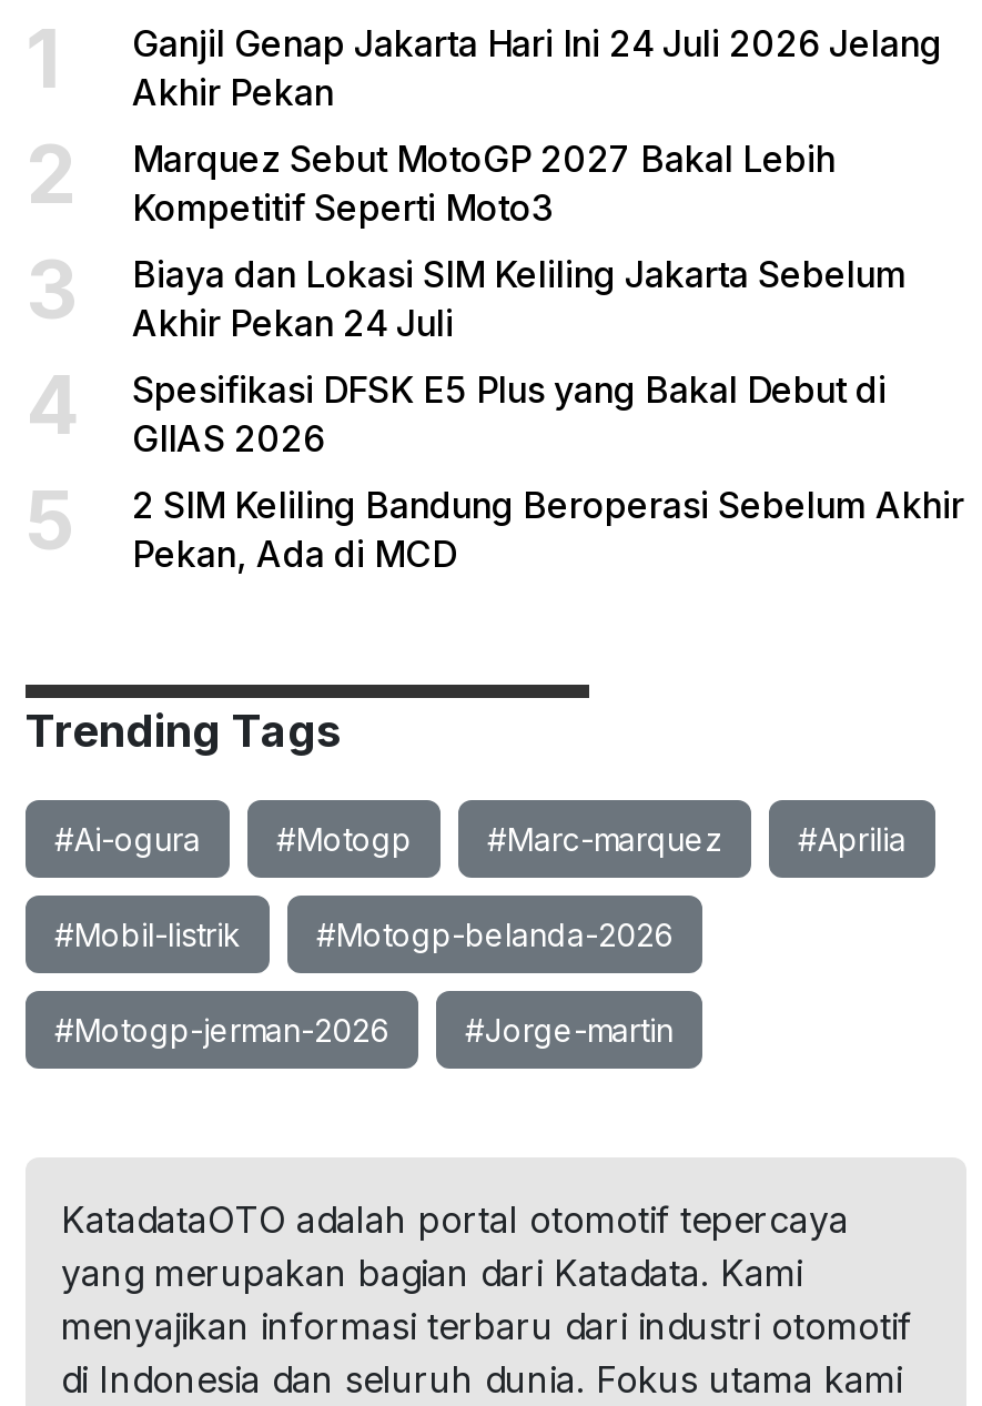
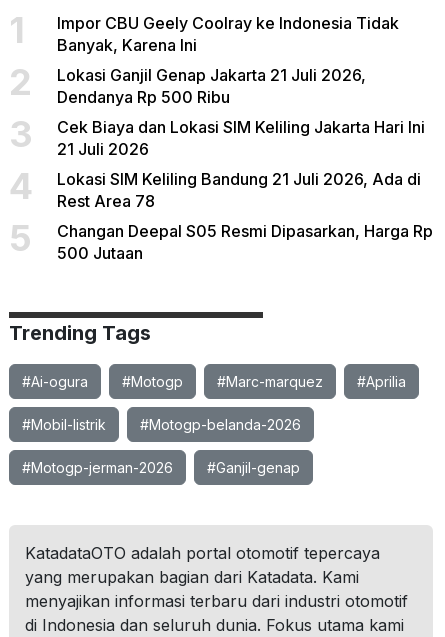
- Ganjil Genap Jakarta Hari Ini 24 Juli 2026 Jelang
- Akhir Pekan
+ Impor CBU Geely Coolray ke Indonesia Tidak
+ Banyak, Karena Ini

- Marquez Sebut MotoGP 2027 Bakal Lebih
- Kompetitif Seperti Moto3
+ Lokasi Ganjil Genap Jakarta 21 Juli 2026,
+ Dendanya Rp 500 Ribu

- Biaya dan Lokasi SIM Keliling Jakarta Sebelum
- Akhir Pekan 24 Juli
+ Cek Biaya dan Lokasi SIM Keliling Jakarta Hari Ini
+ 21 Juli 2026

- Spesifikasi DFSK E5 Plus yang Bakal Debut di
- GIIAS 2026
+ Lokasi SIM Keliling Bandung 21 Juli 2026, Ada di
+ Rest Area 78

- 2 SIM Keliling Bandung Beroperasi Sebelum Akhir
- Pekan, Ada di MCD
+ Changan Deepal S05 Resmi Dipasarkan, Harga Rp
+ 500 Jutaan

- #Jorge-martin
+ #Ganjil-genap
